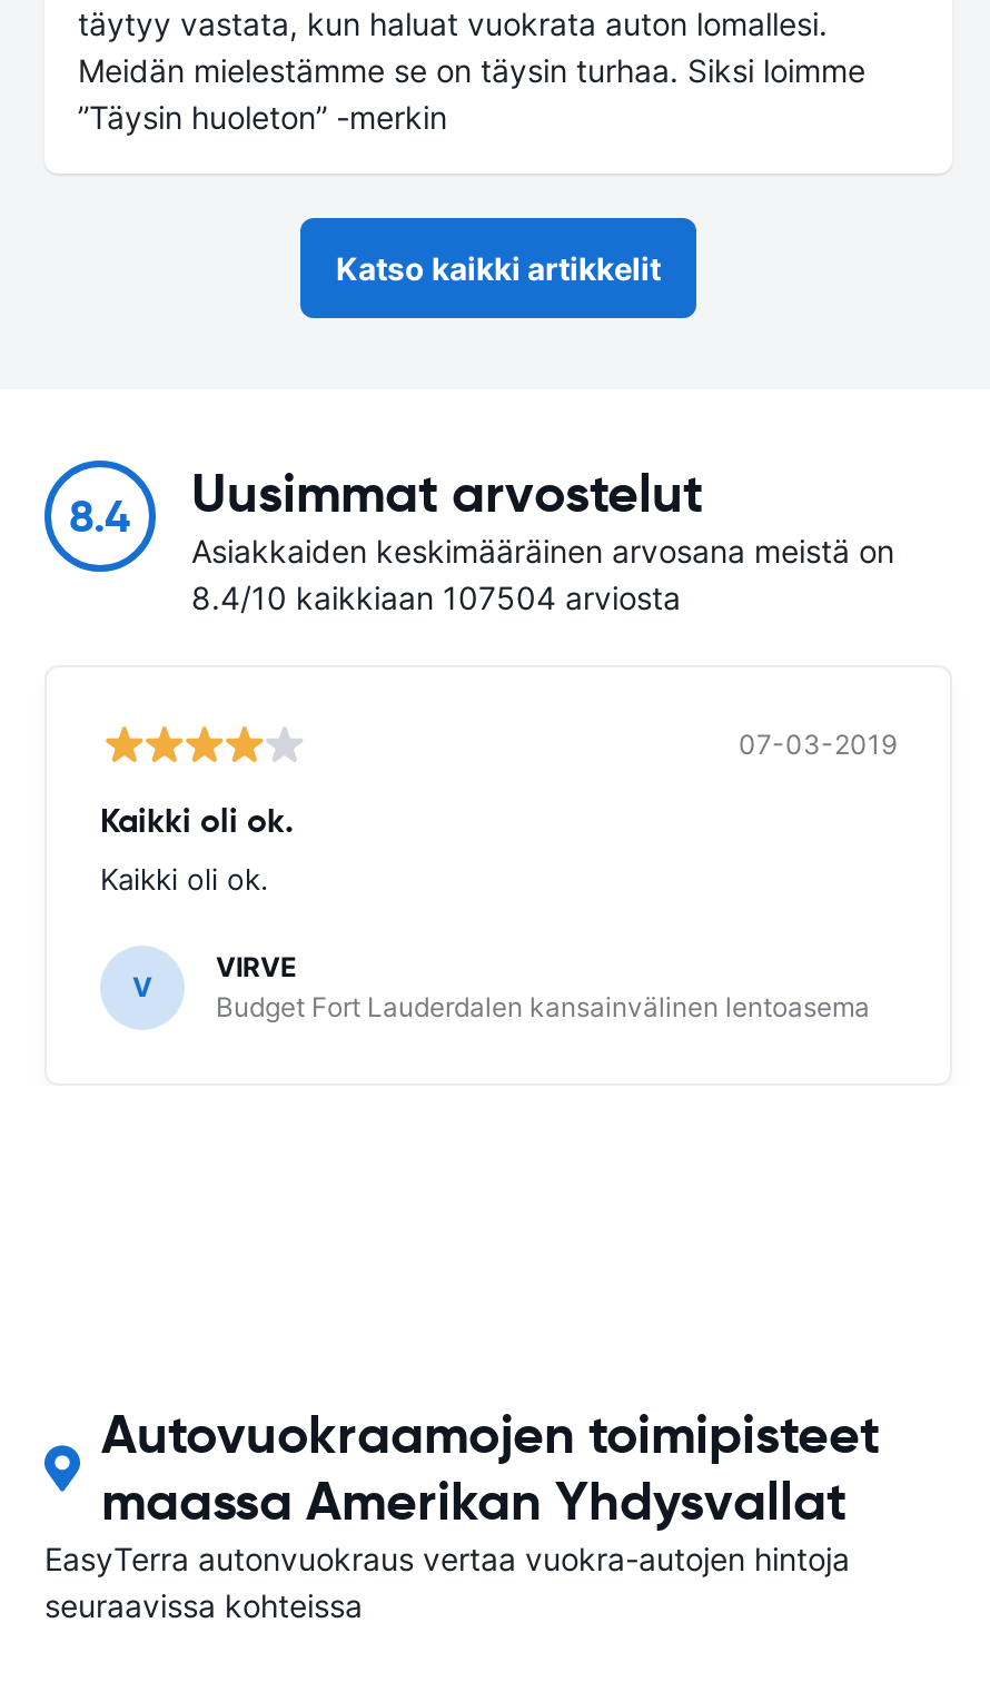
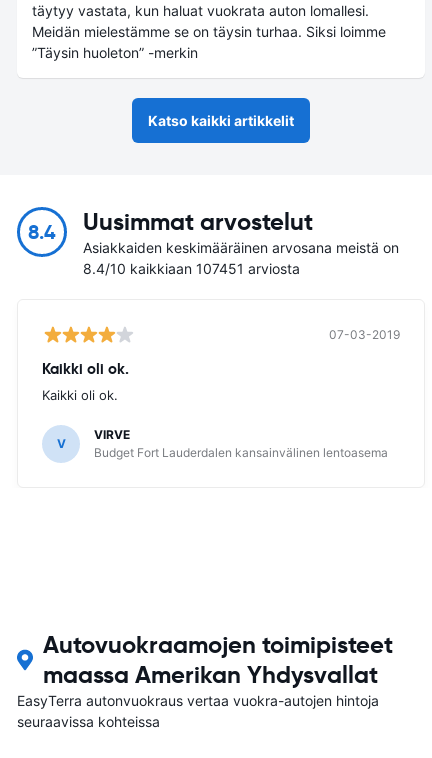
- 8.4/10 kaikkiaan 107504 arviosta
+ 8.4/10 kaikkiaan 107451 arviosta
